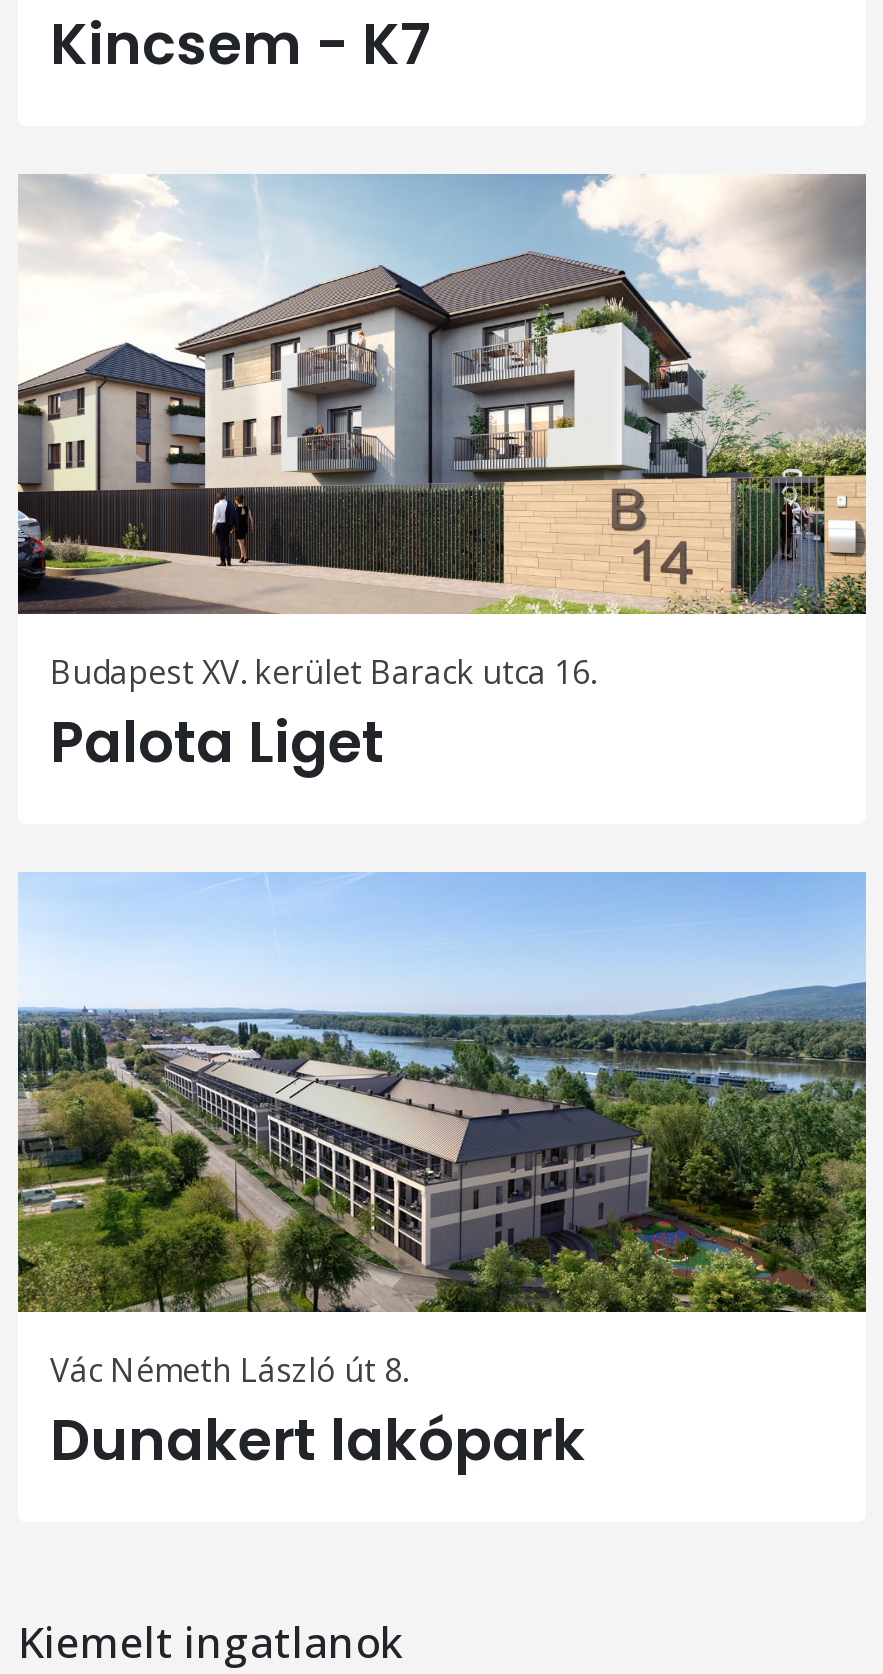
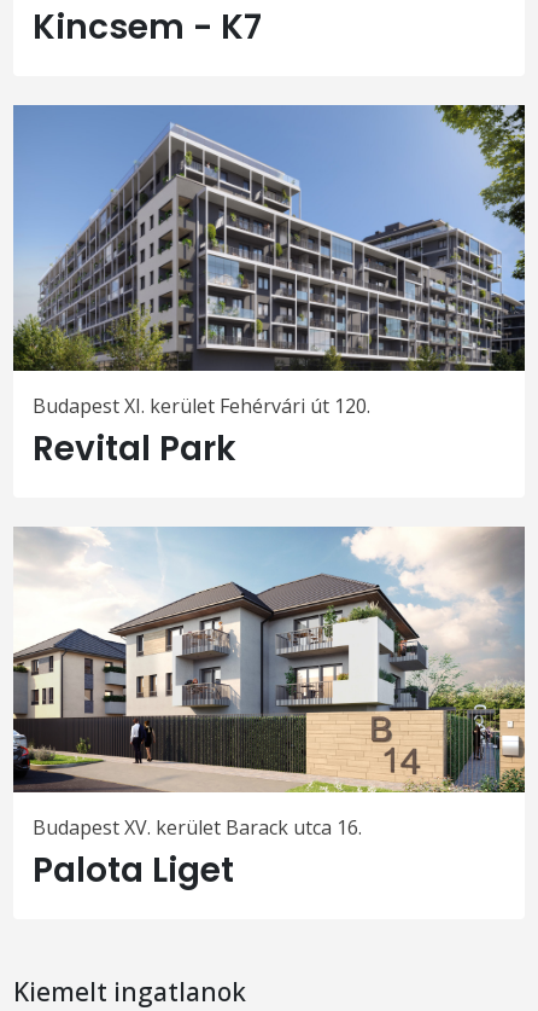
+ [image]
+ Budapest XI. kerület Fehérvári út 120.
+ Revital Park

moved down: [image] | Budapest XV. kerület Barack utca 16. | Palota Liget

- [image]
- Vác Németh László út 8.
- Dunakert lakópark
